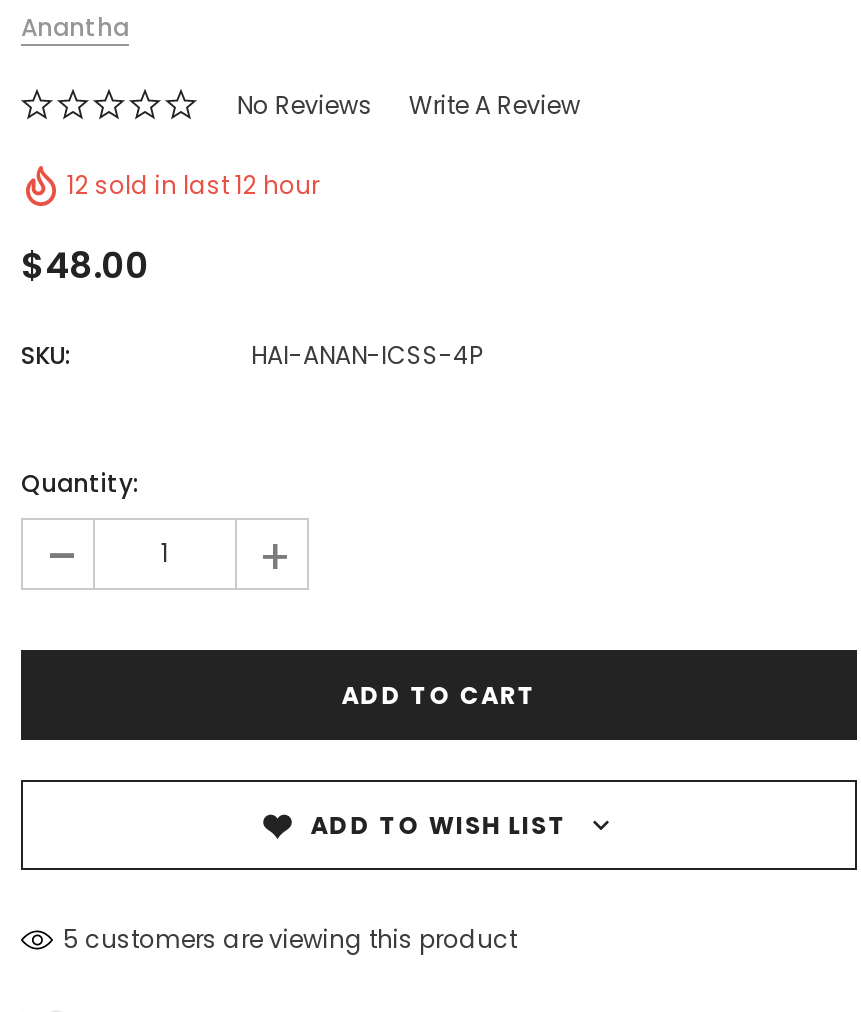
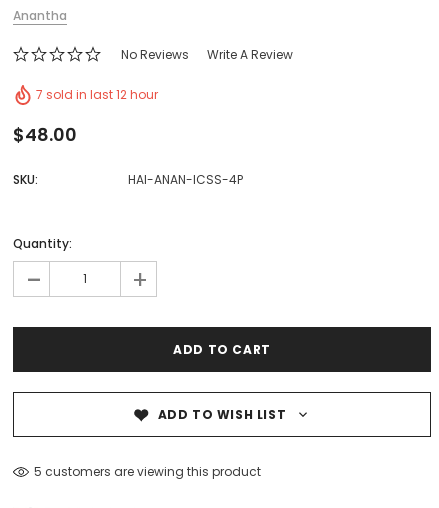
- 12 sold in last 12 hour
+ 7 sold in last 12 hour
